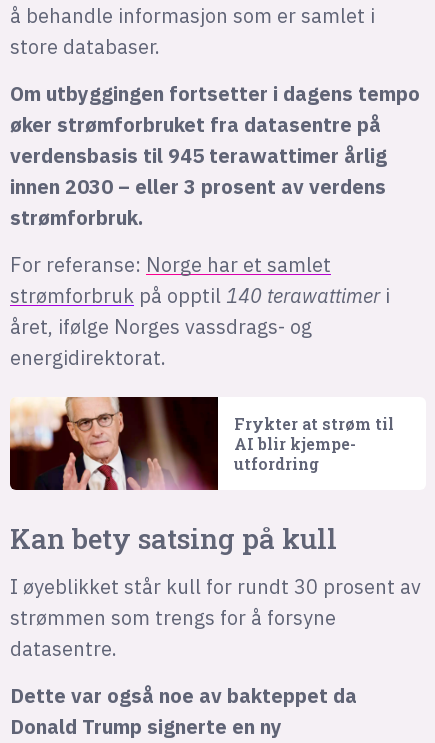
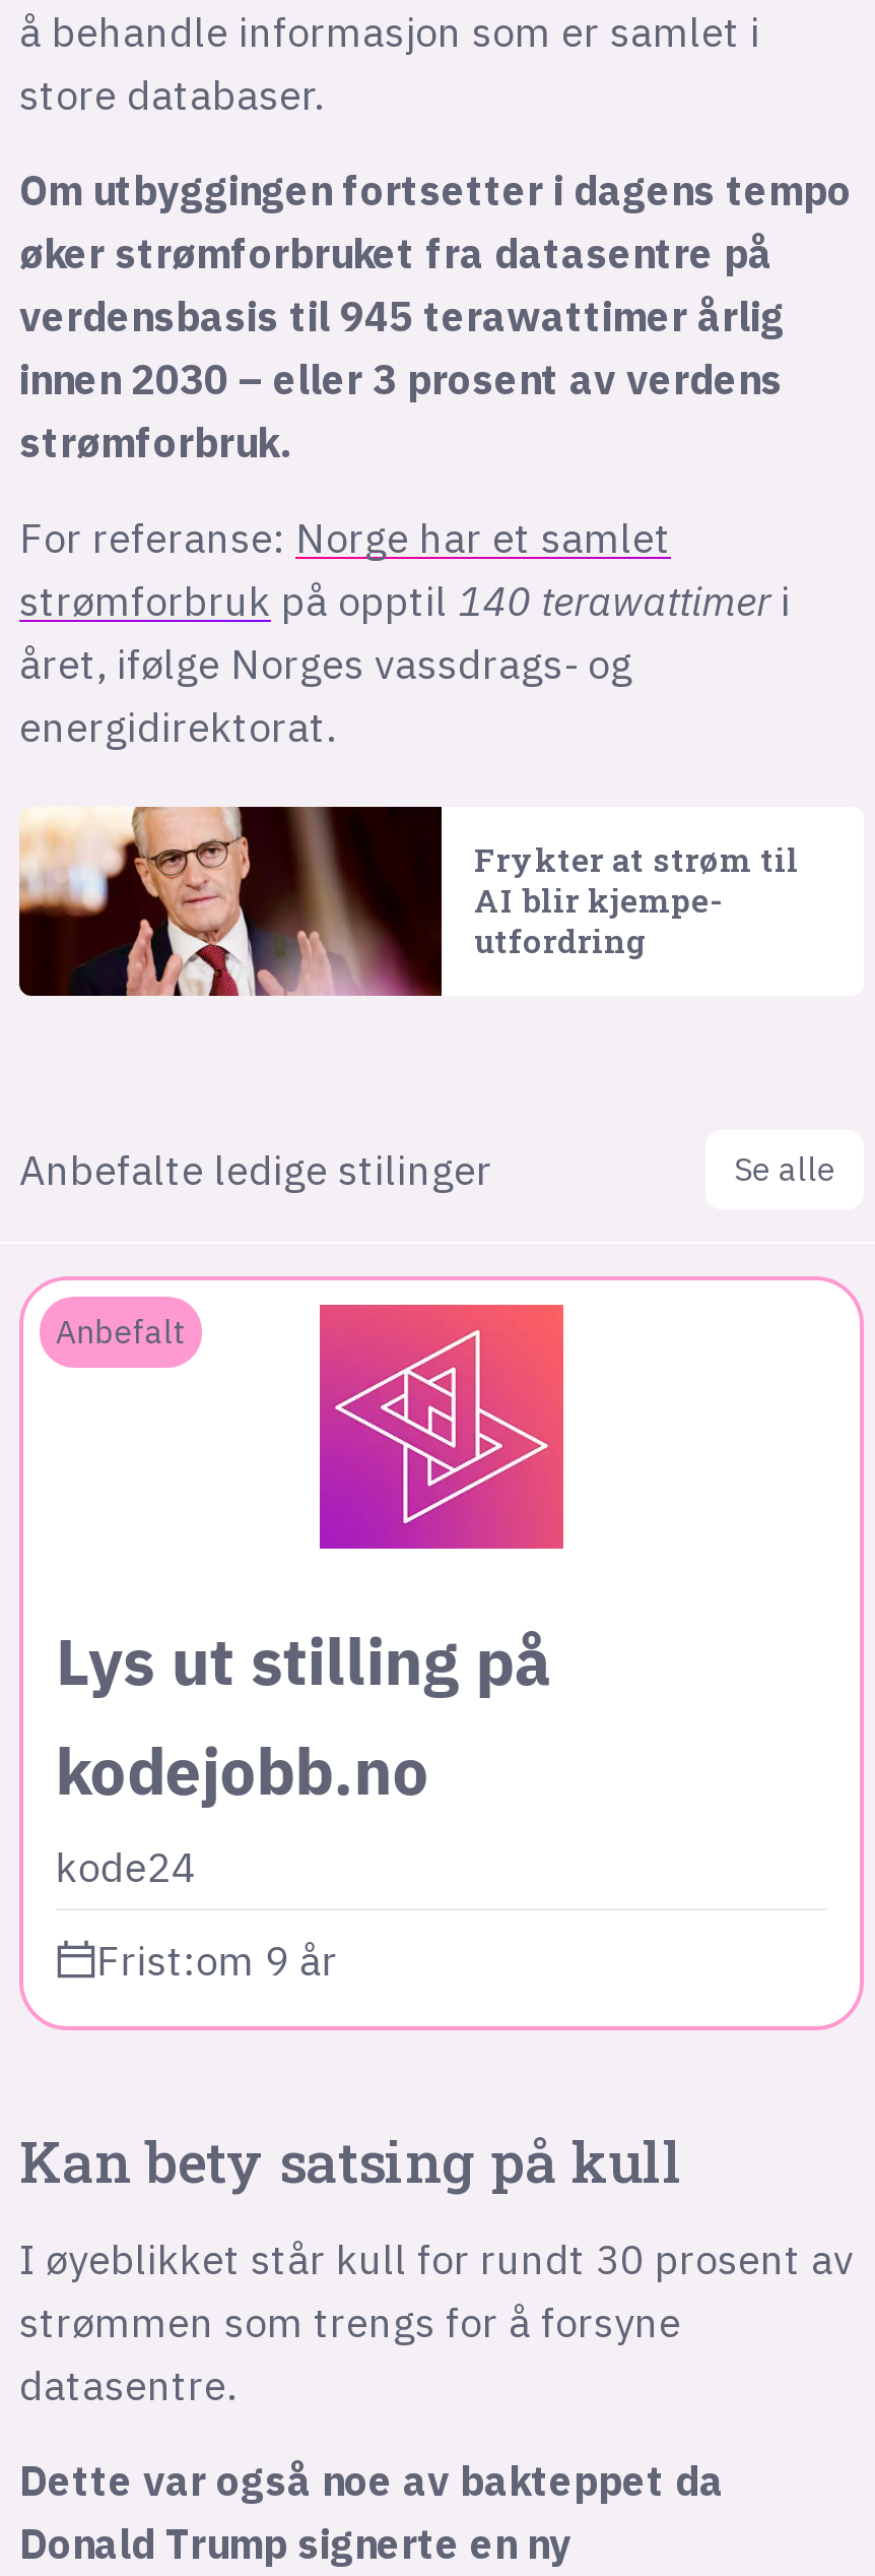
+ Anbefalte ledige stilinger
+ Se alle

+ [image]
+ Anbefalt

+ Lys ut stilling på
+ kodejobb.no
+ kode24
+ Frist:om 9 år
